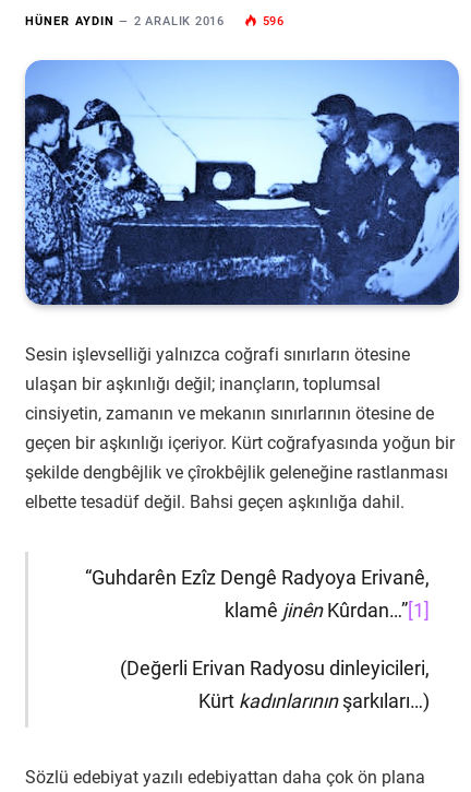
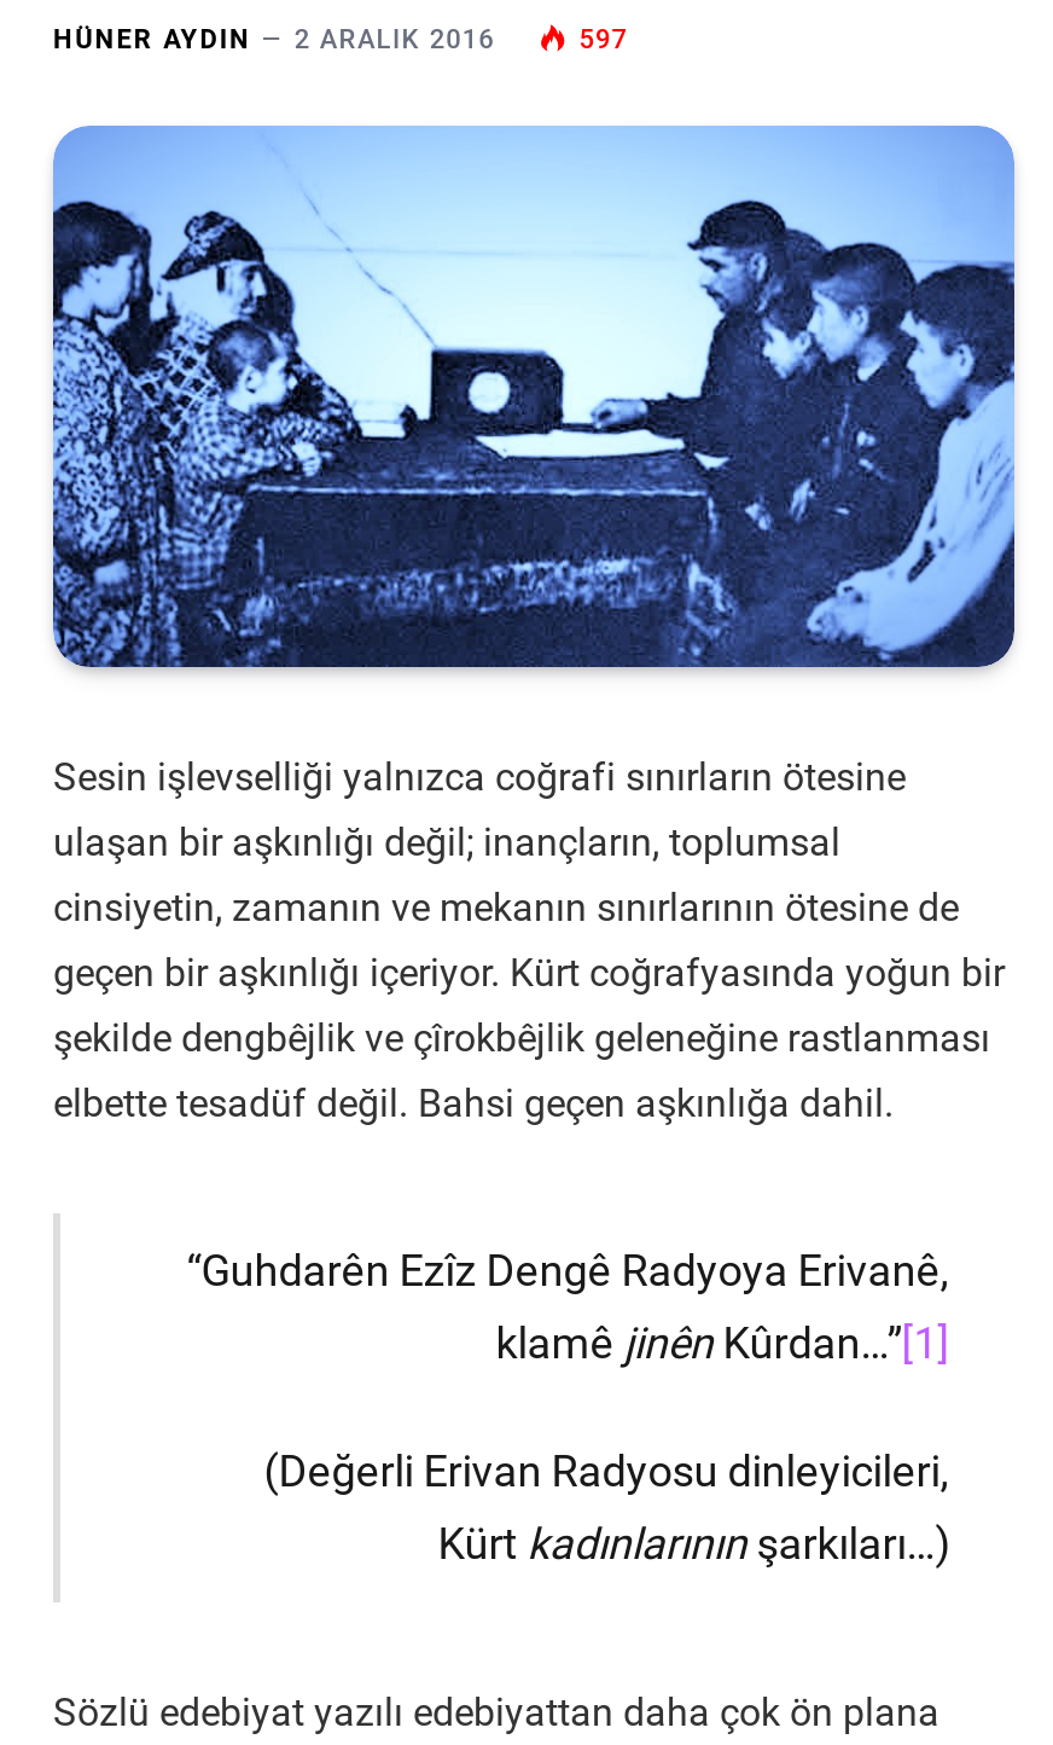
- 596
+ 597
